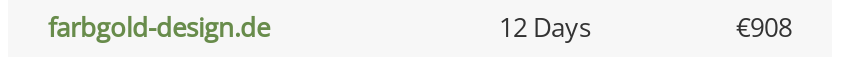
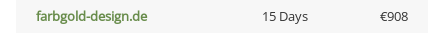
- 12 Days
+ 15 Days
